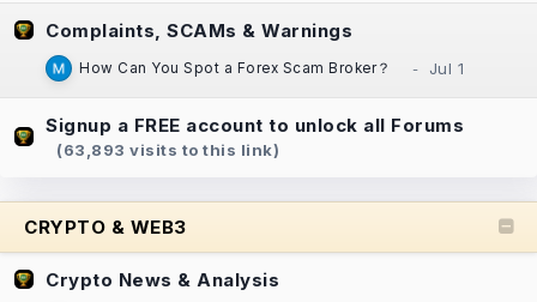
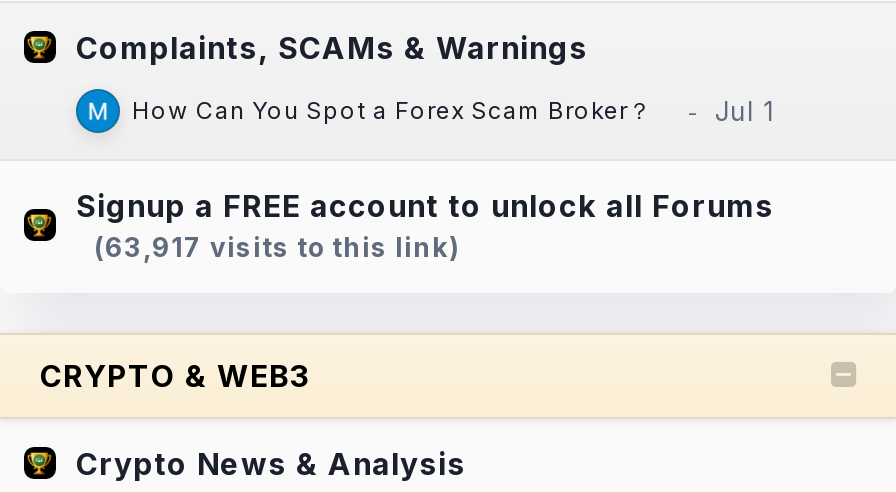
- (63,893 visits to this link)
+ (63,917 visits to this link)
